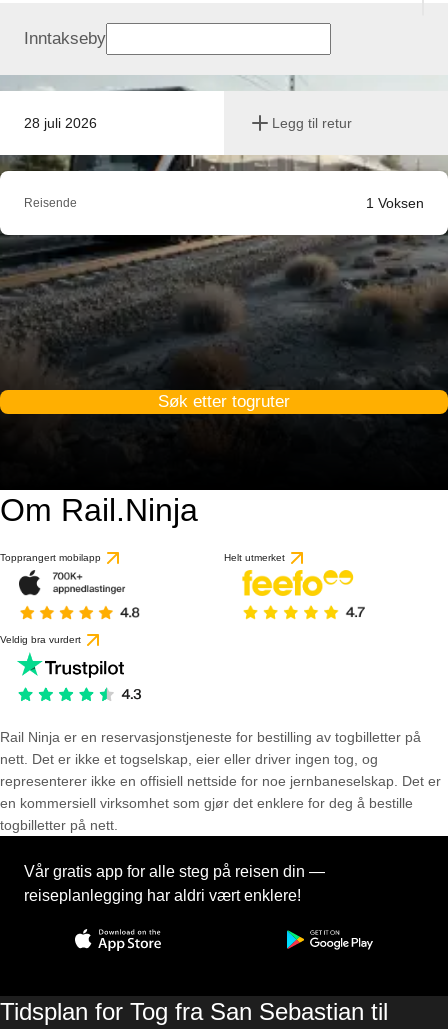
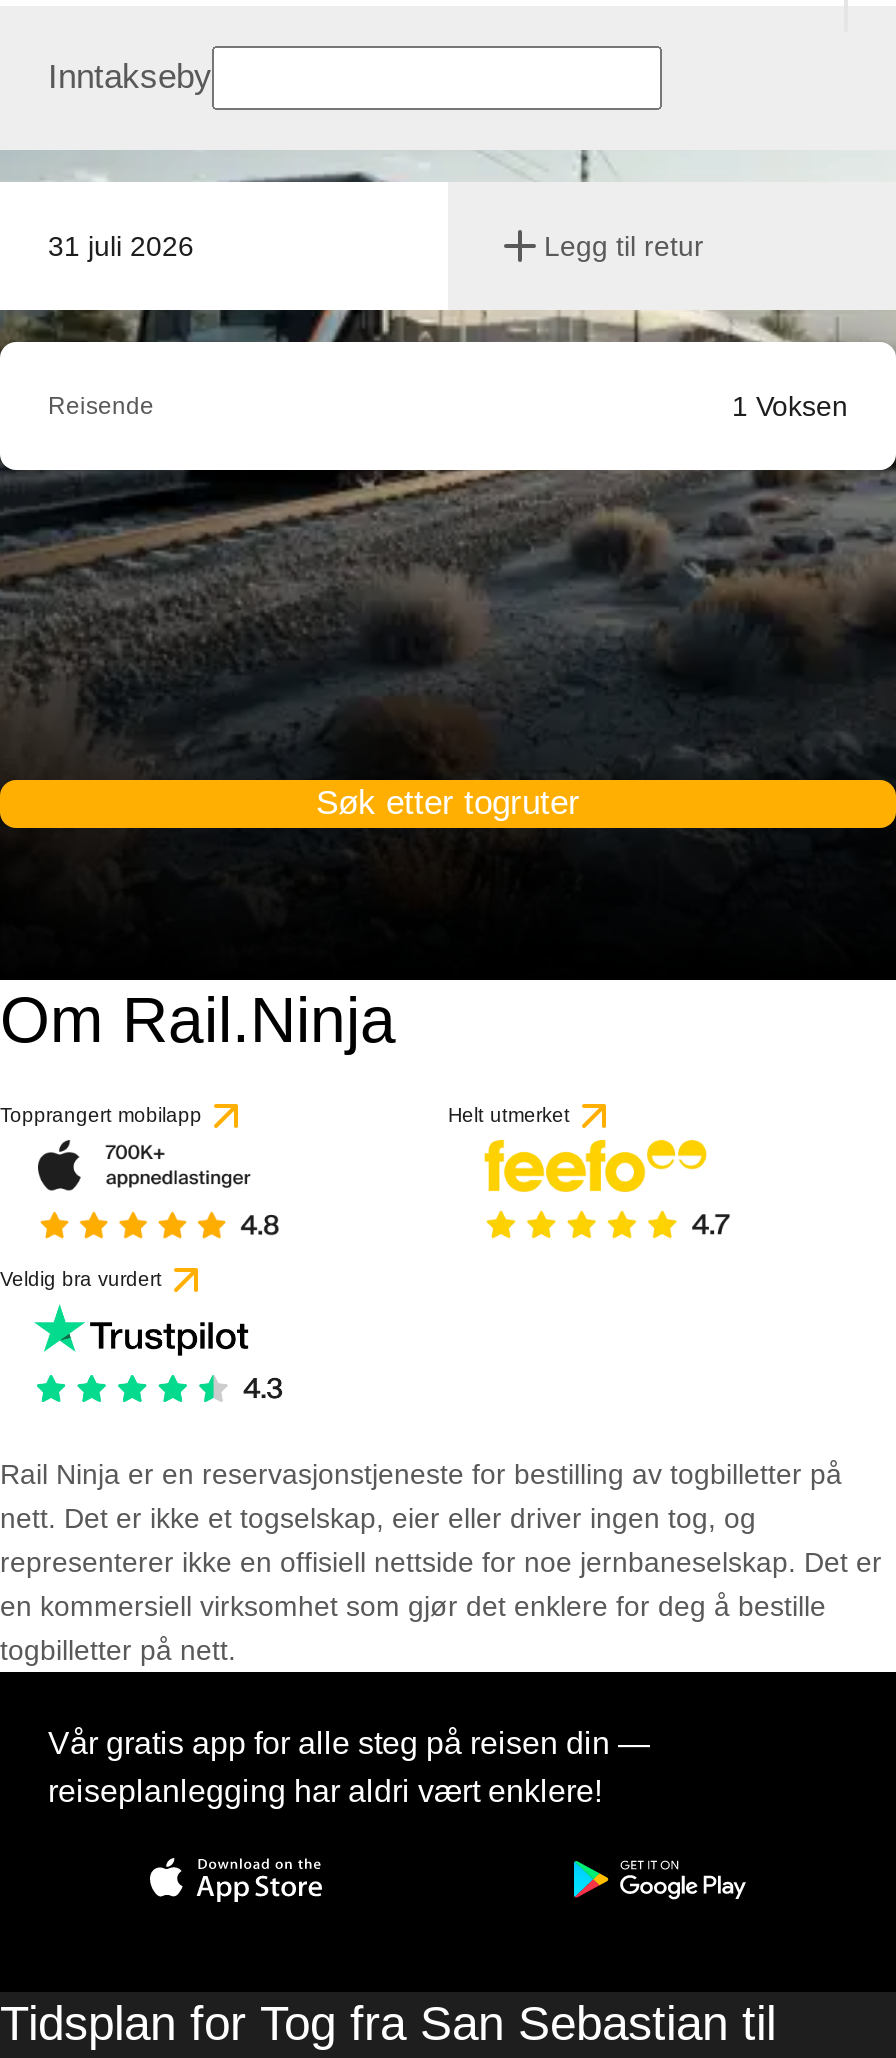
- 28 juli 2026
+ 31 juli 2026
